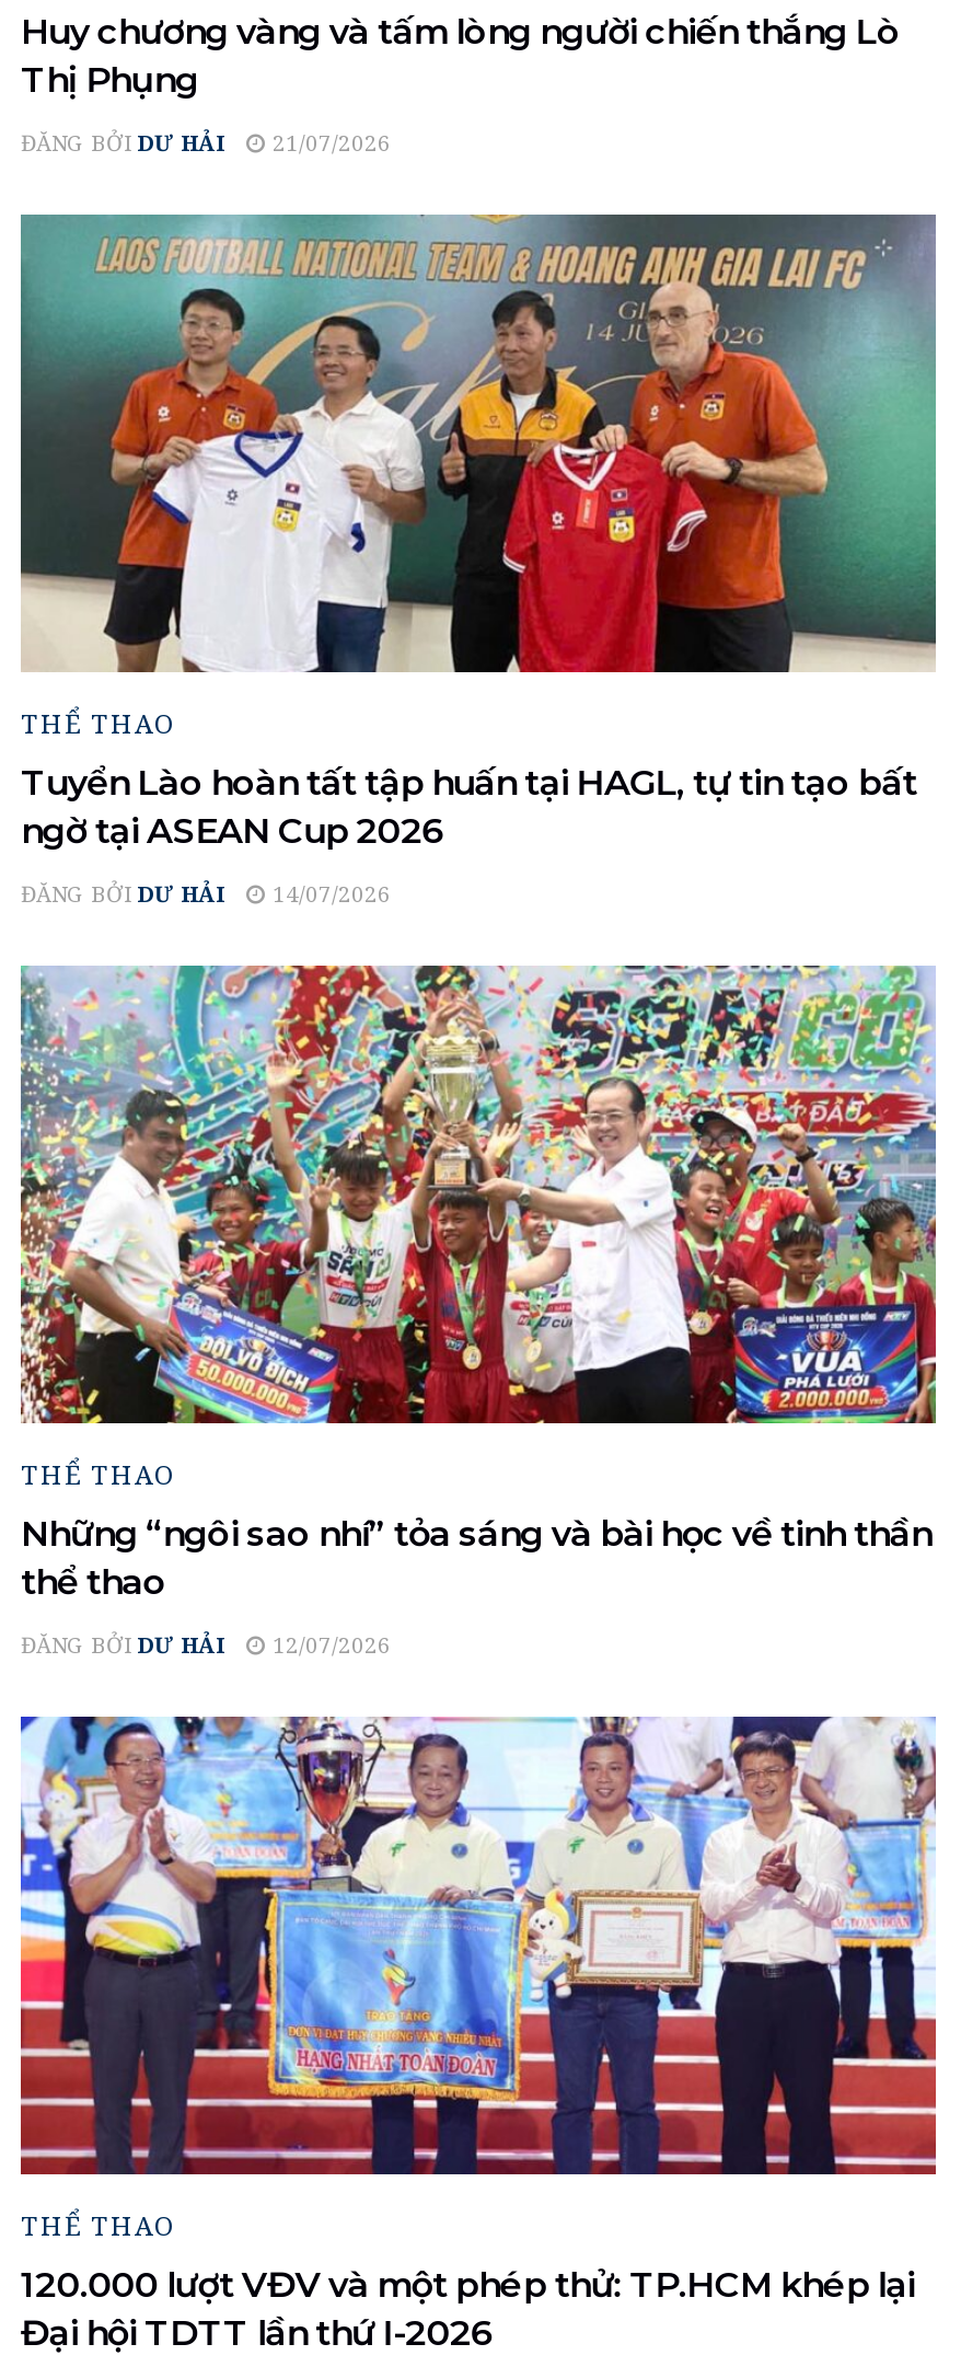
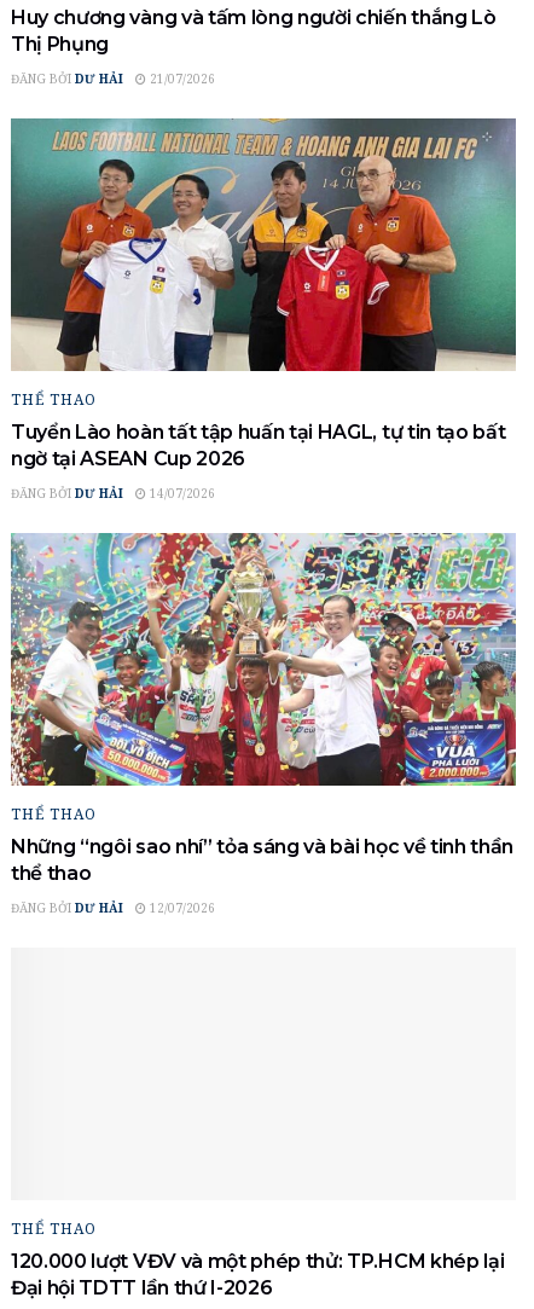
- [image]
